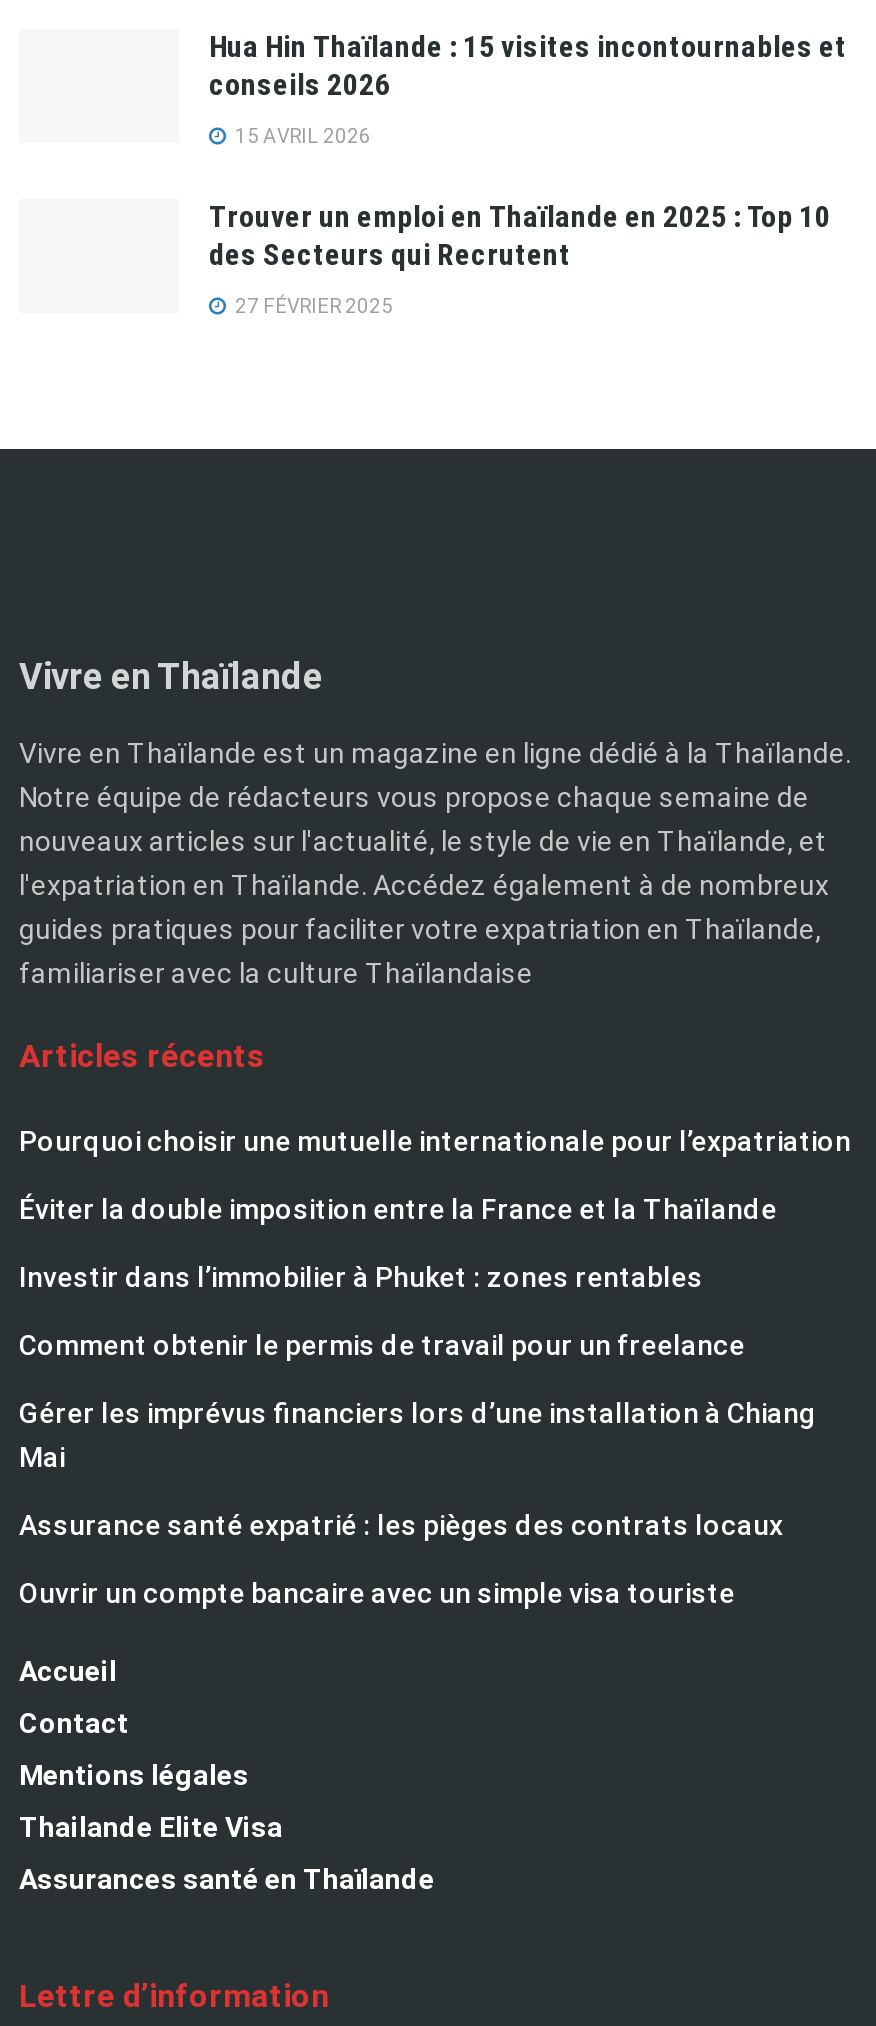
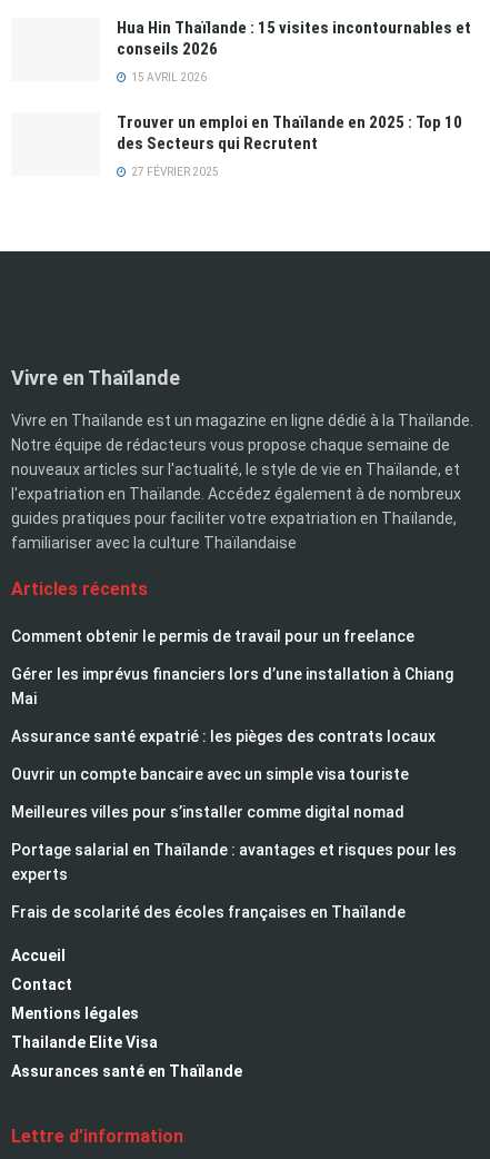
- Pourquoi choisir une mutuelle internationale pour l’expatriation
- Éviter la double imposition entre la France et la Thaïlande
- Investir dans l’immobilier à Phuket : zones rentables

moved up: Comment obtenir le permis de travail pour un freelance | Gérer les imprévus financiers lors d’une installation à Chiang | Mai | Assurance santé expatrié : les pièges des contrats locaux | Ouvrir un compte bancaire avec un simple visa touriste

+ Meilleures villes pour s’installer comme digital nomad
+ Portage salarial en Thaïlande : avantages et risques pour les
+ experts
+ Frais de scolarité des écoles françaises en Thaïlande
